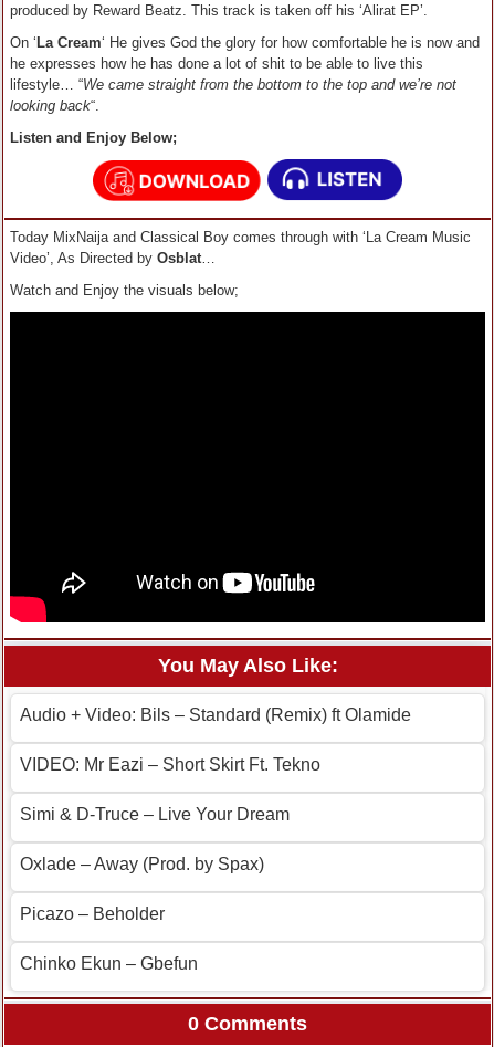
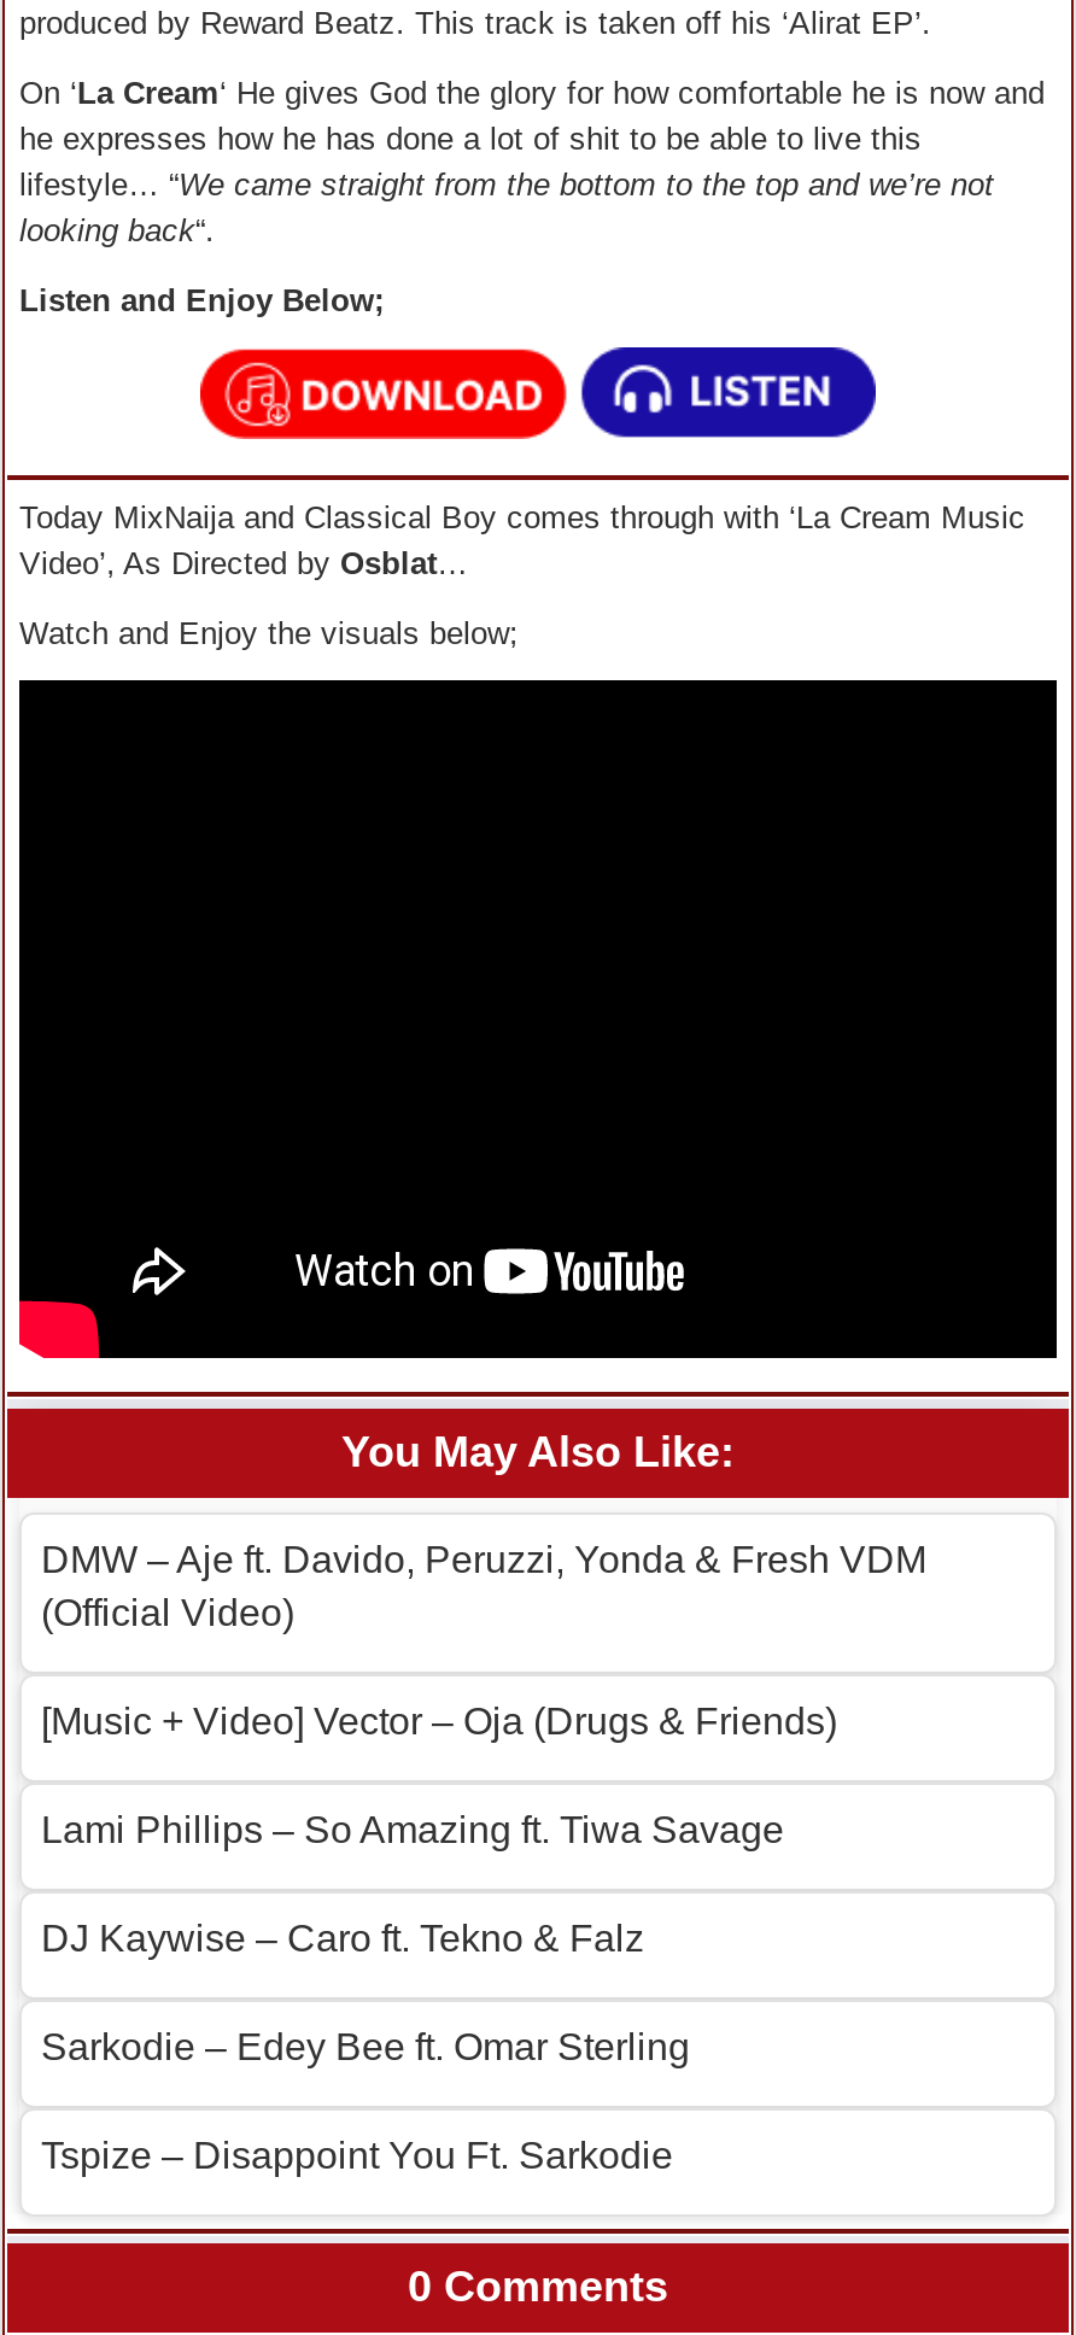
- Audio + Video: Bils – Standard (Remix) ft Olamide
+ DMW – Aje ft. Davido, Peruzzi, Yonda & Fresh VDM
+ (Official Video)

- VIDEO: Mr Eazi – Short Skirt Ft. Tekno
+ [Music + Video] Vector – Oja (Drugs & Friends)

- Simi & D-Truce – Live Your Dream
+ Lami Phillips – So Amazing ft. Tiwa Savage

- Oxlade – Away (Prod. by Spax)
+ DJ Kaywise – Caro ft. Tekno & Falz

- Picazo – Beholder
+ Sarkodie – Edey Bee ft. Omar Sterling

- Chinko Ekun – Gbefun
+ Tspize – Disappoint You Ft. Sarkodie
